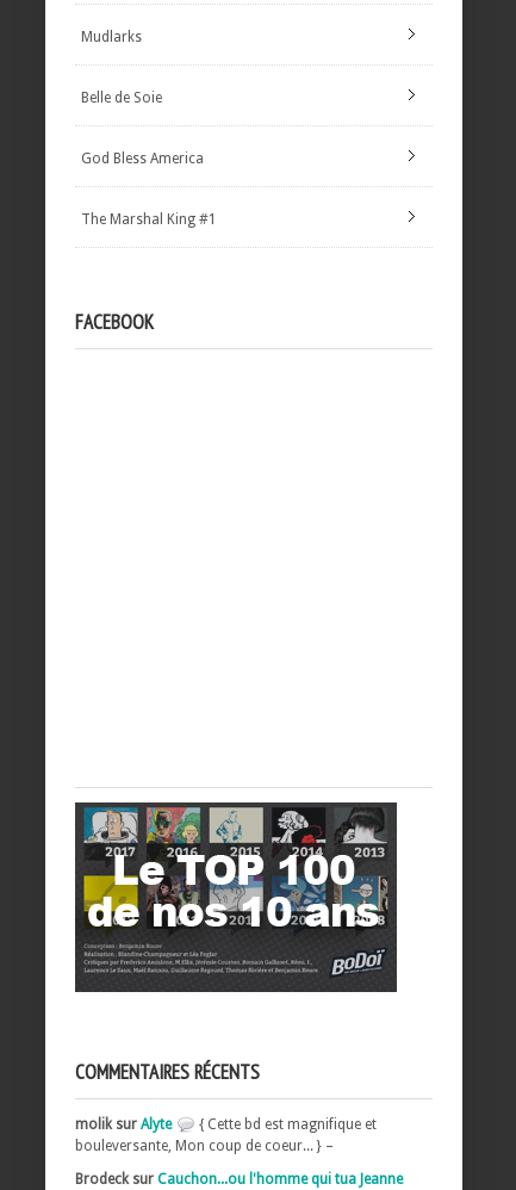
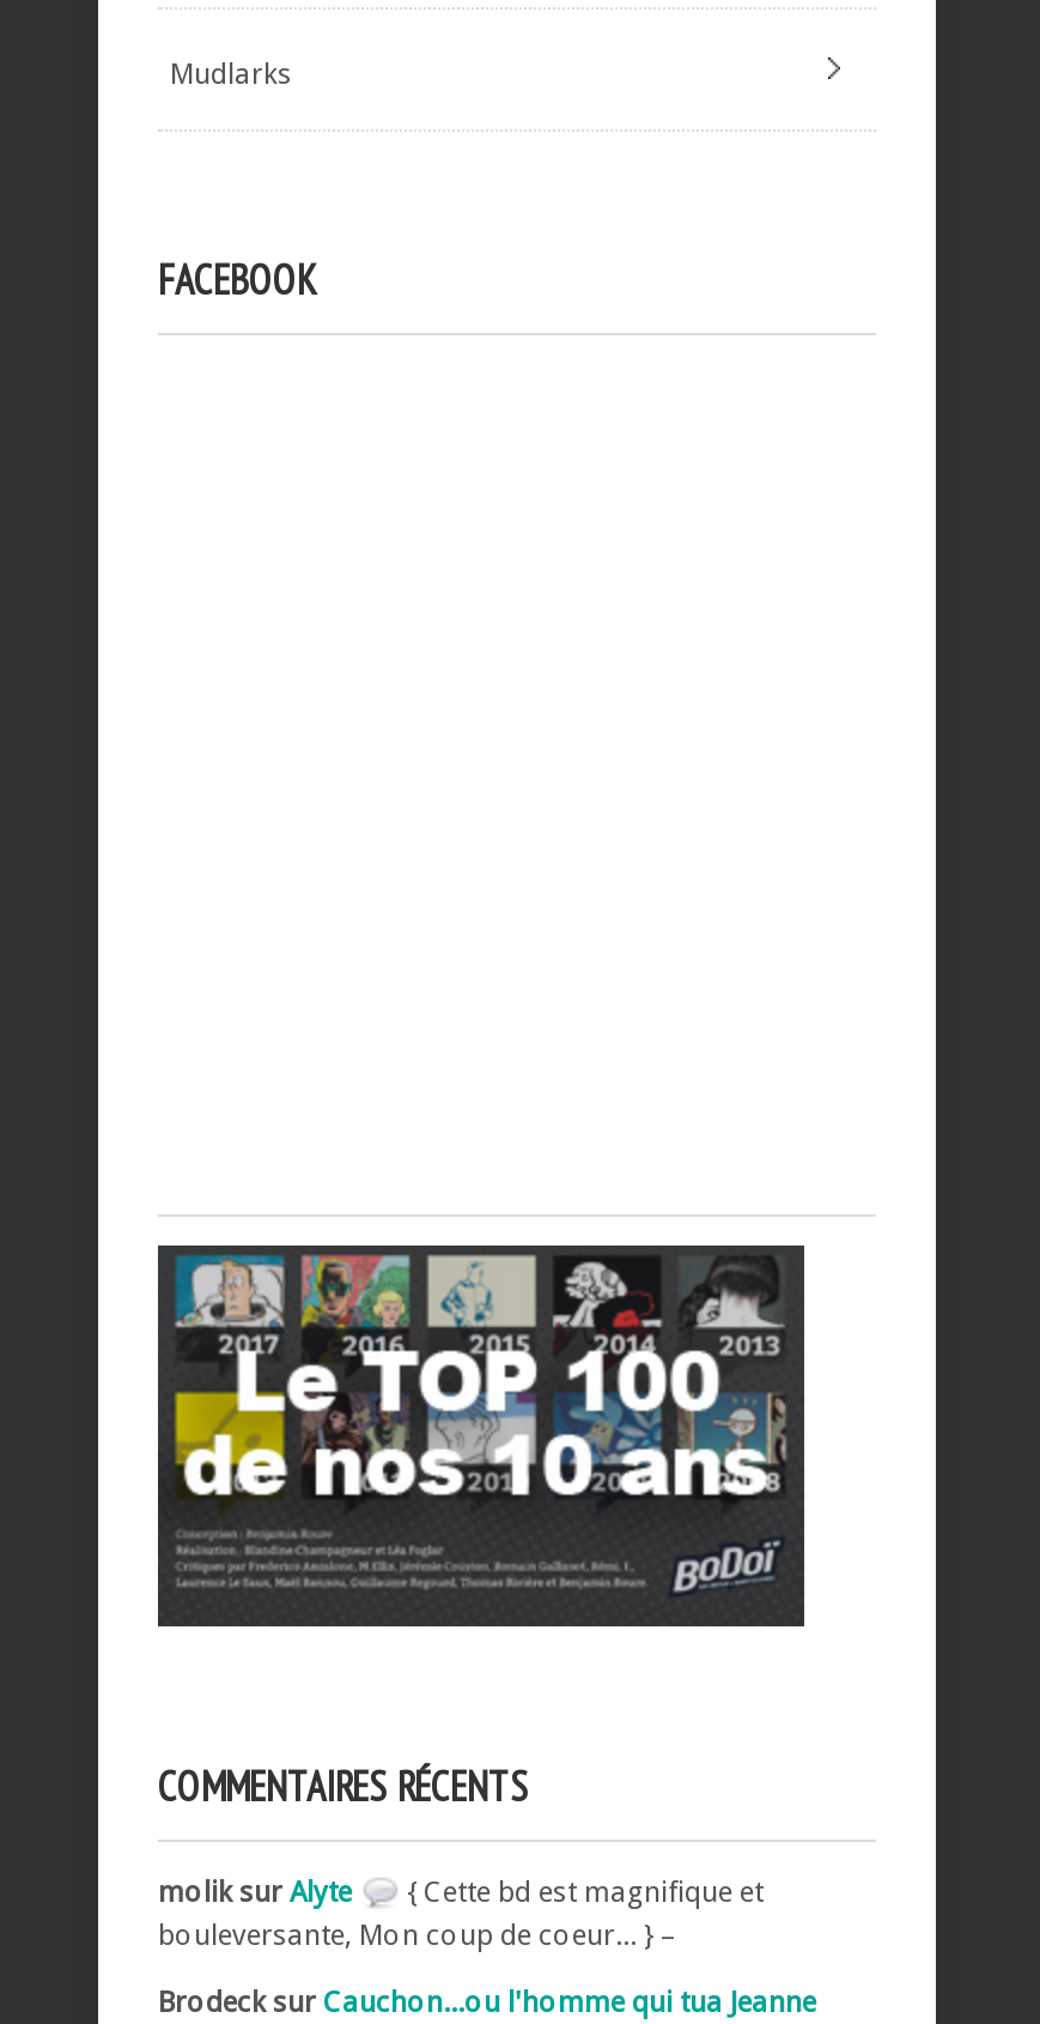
- Belle de Soie

- God Bless America

- The Marshal King #1
